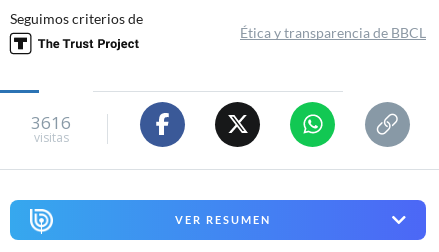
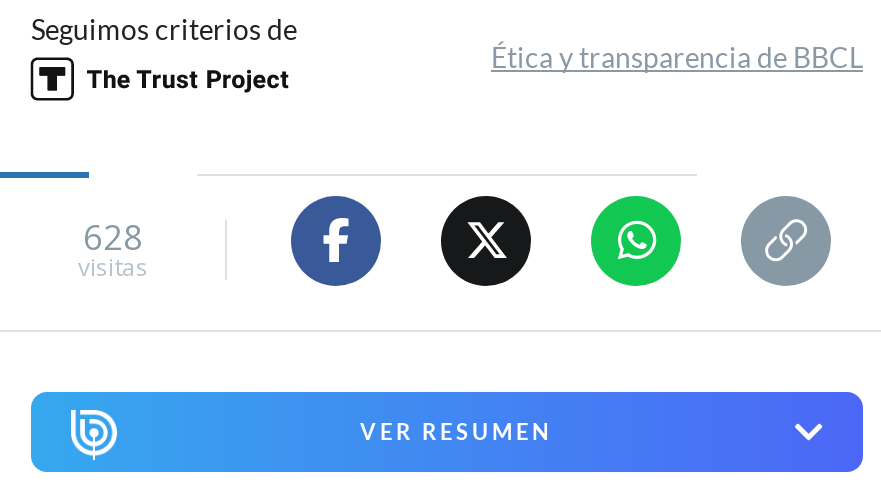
- 3616
+ 628
